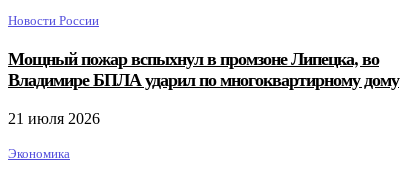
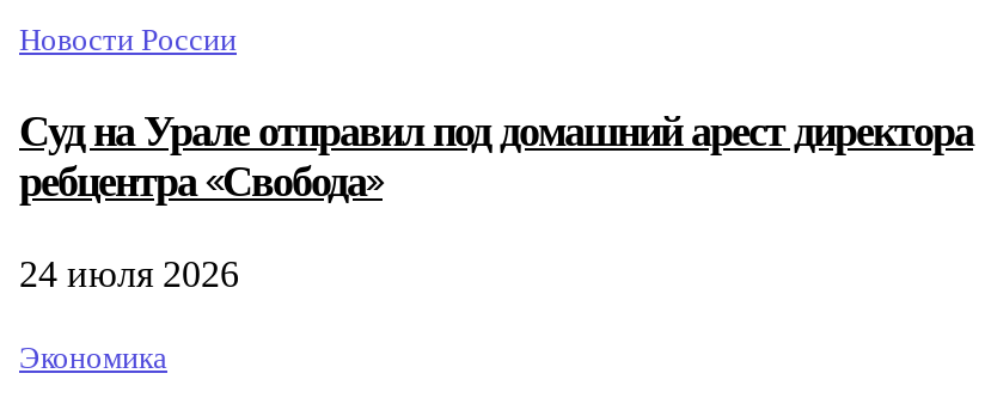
- Мощный пожар вспыхнул в промзоне Липецка, во
- Владимире БПЛА ударил по многоквартирному дому
+ Суд на Урале отправил под домашний арест директора
+ ребцентра «Свобода»

- 21 июля 2026
+ 24 июля 2026
